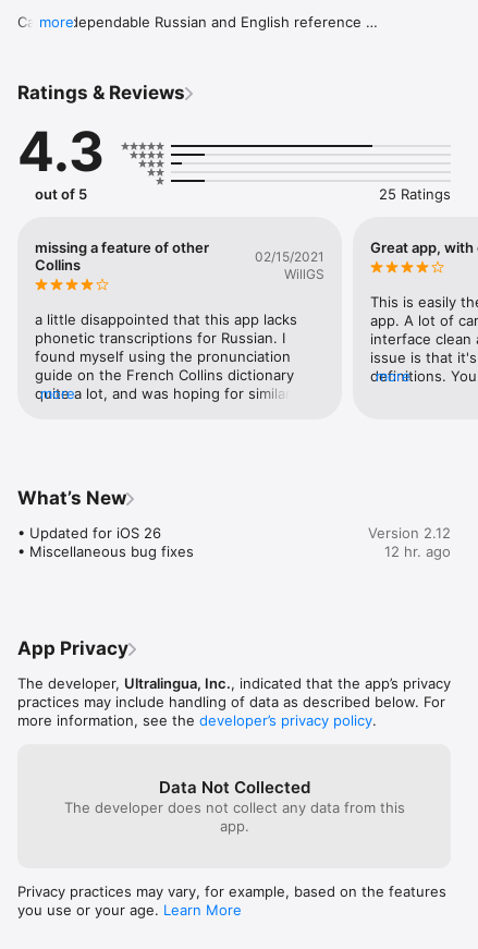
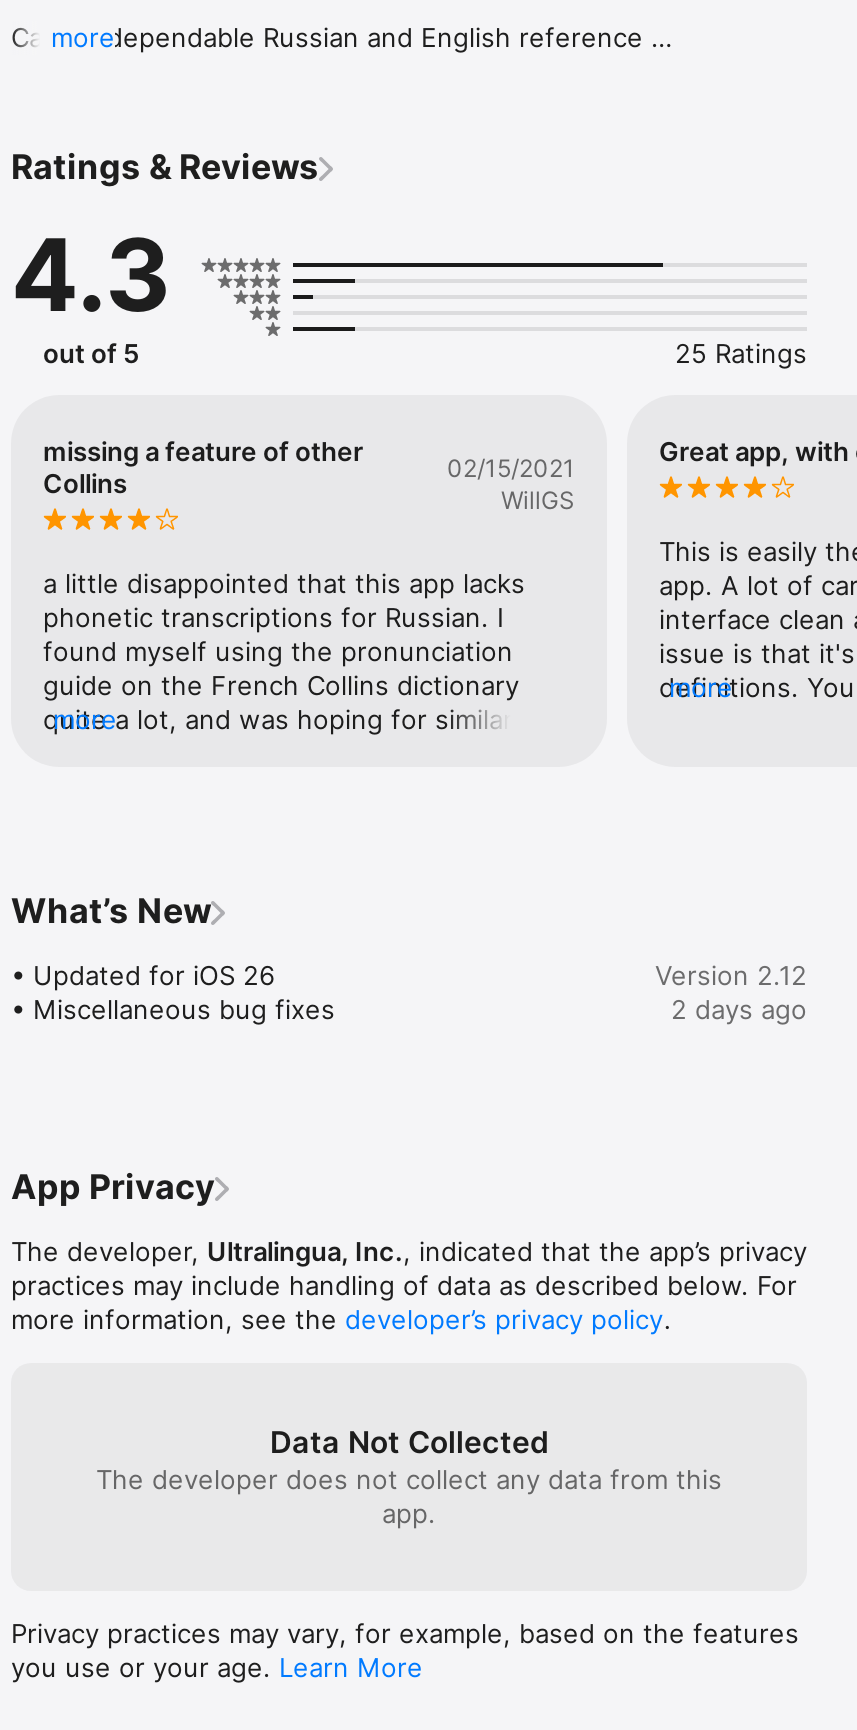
- 12 hr. ago
+ 2 days ago
